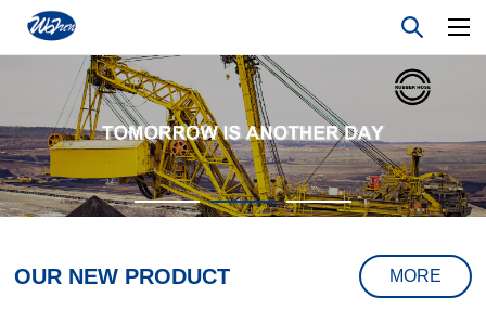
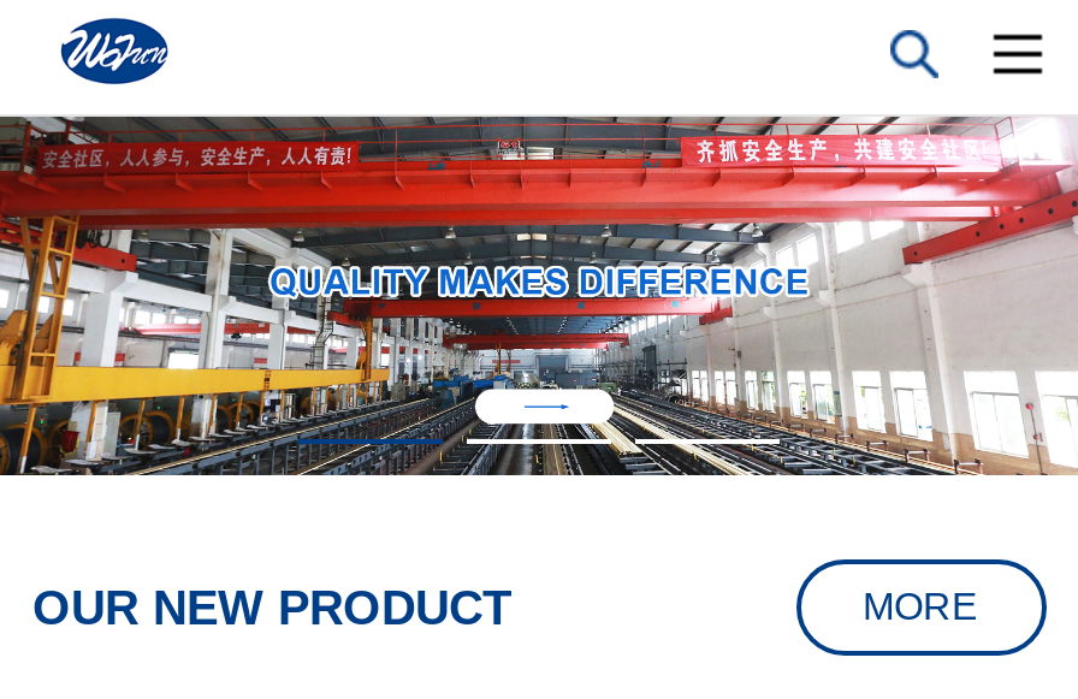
- [image]
+ [image]
